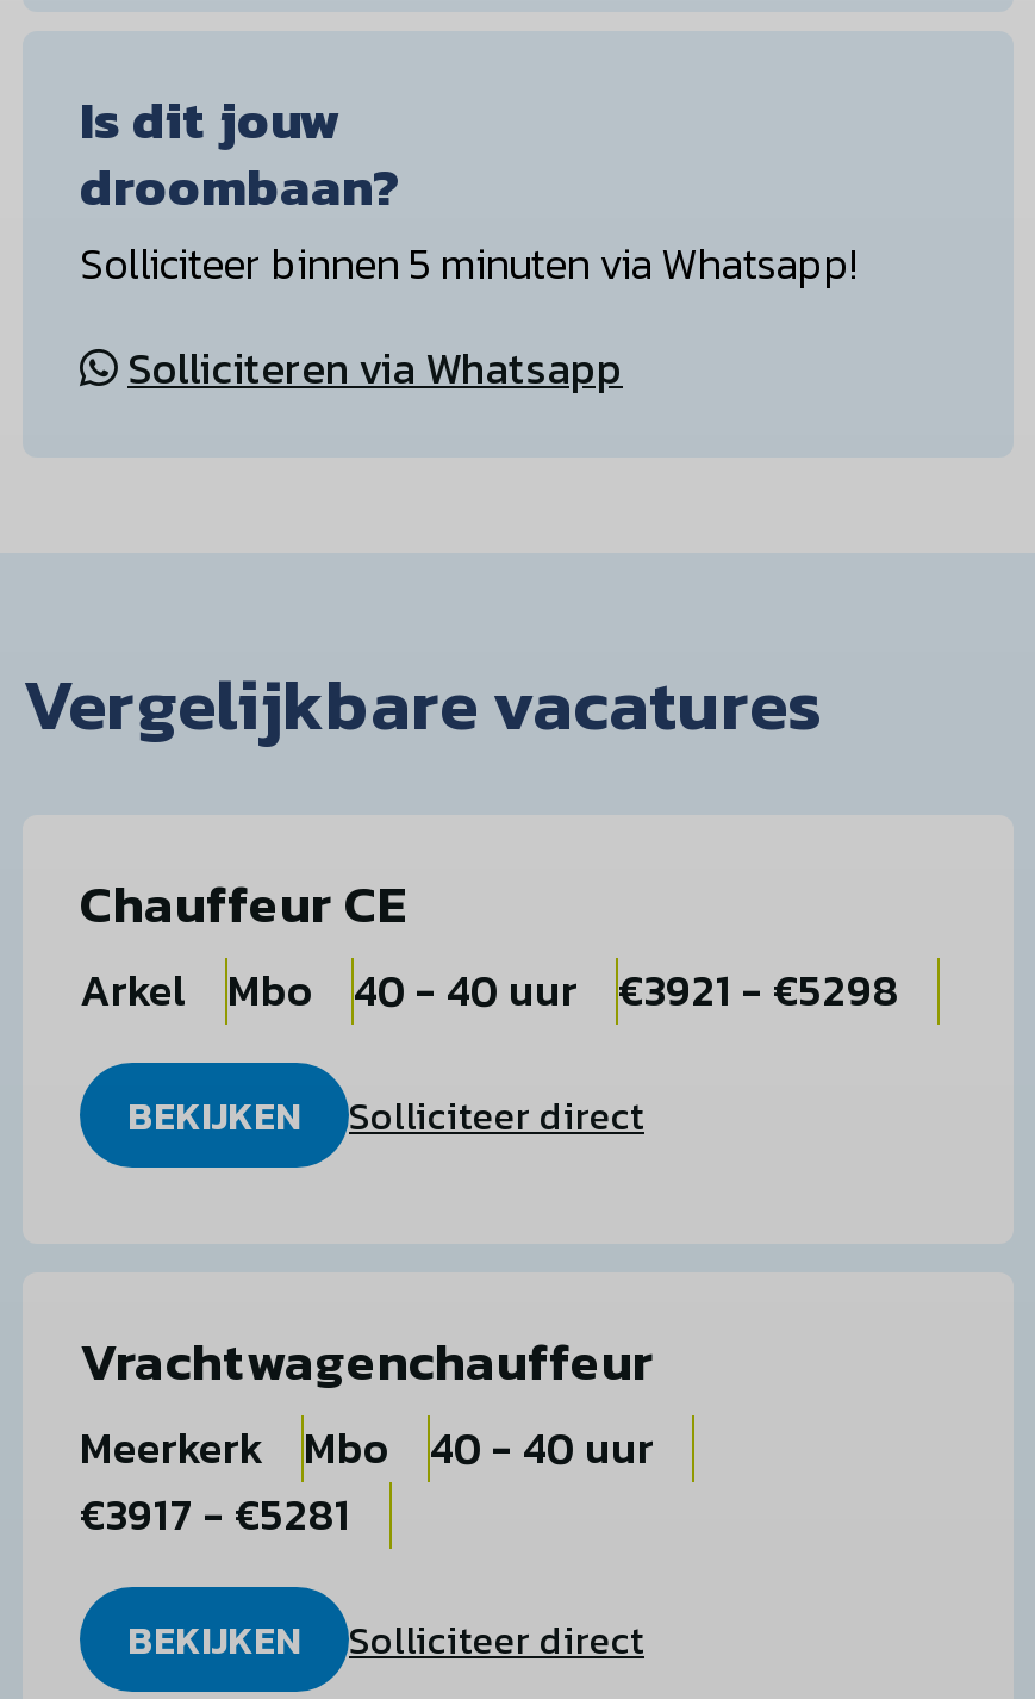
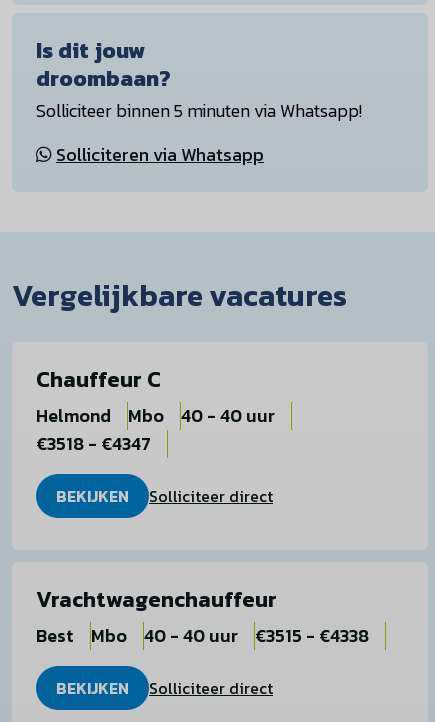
- Chauffeur CE
- Arkel
+ Chauffeur C
+ Helmond

- €3921 - €5298
+ €3518 - €4347

moved down: BEKIJKEN | Solliciteer direct | Vrachtwagenchauffeur | Mbo | 40 - 40 uur

- Meerkerk
+ Best

- €3917 - €5281
+ €3515 - €4338
